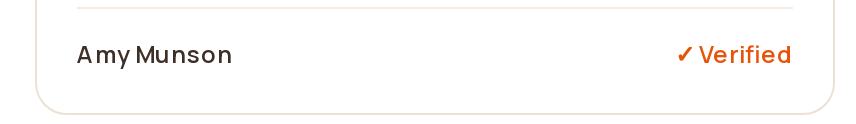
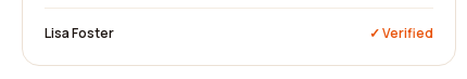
- Amy Munson
+ Lisa Foster
